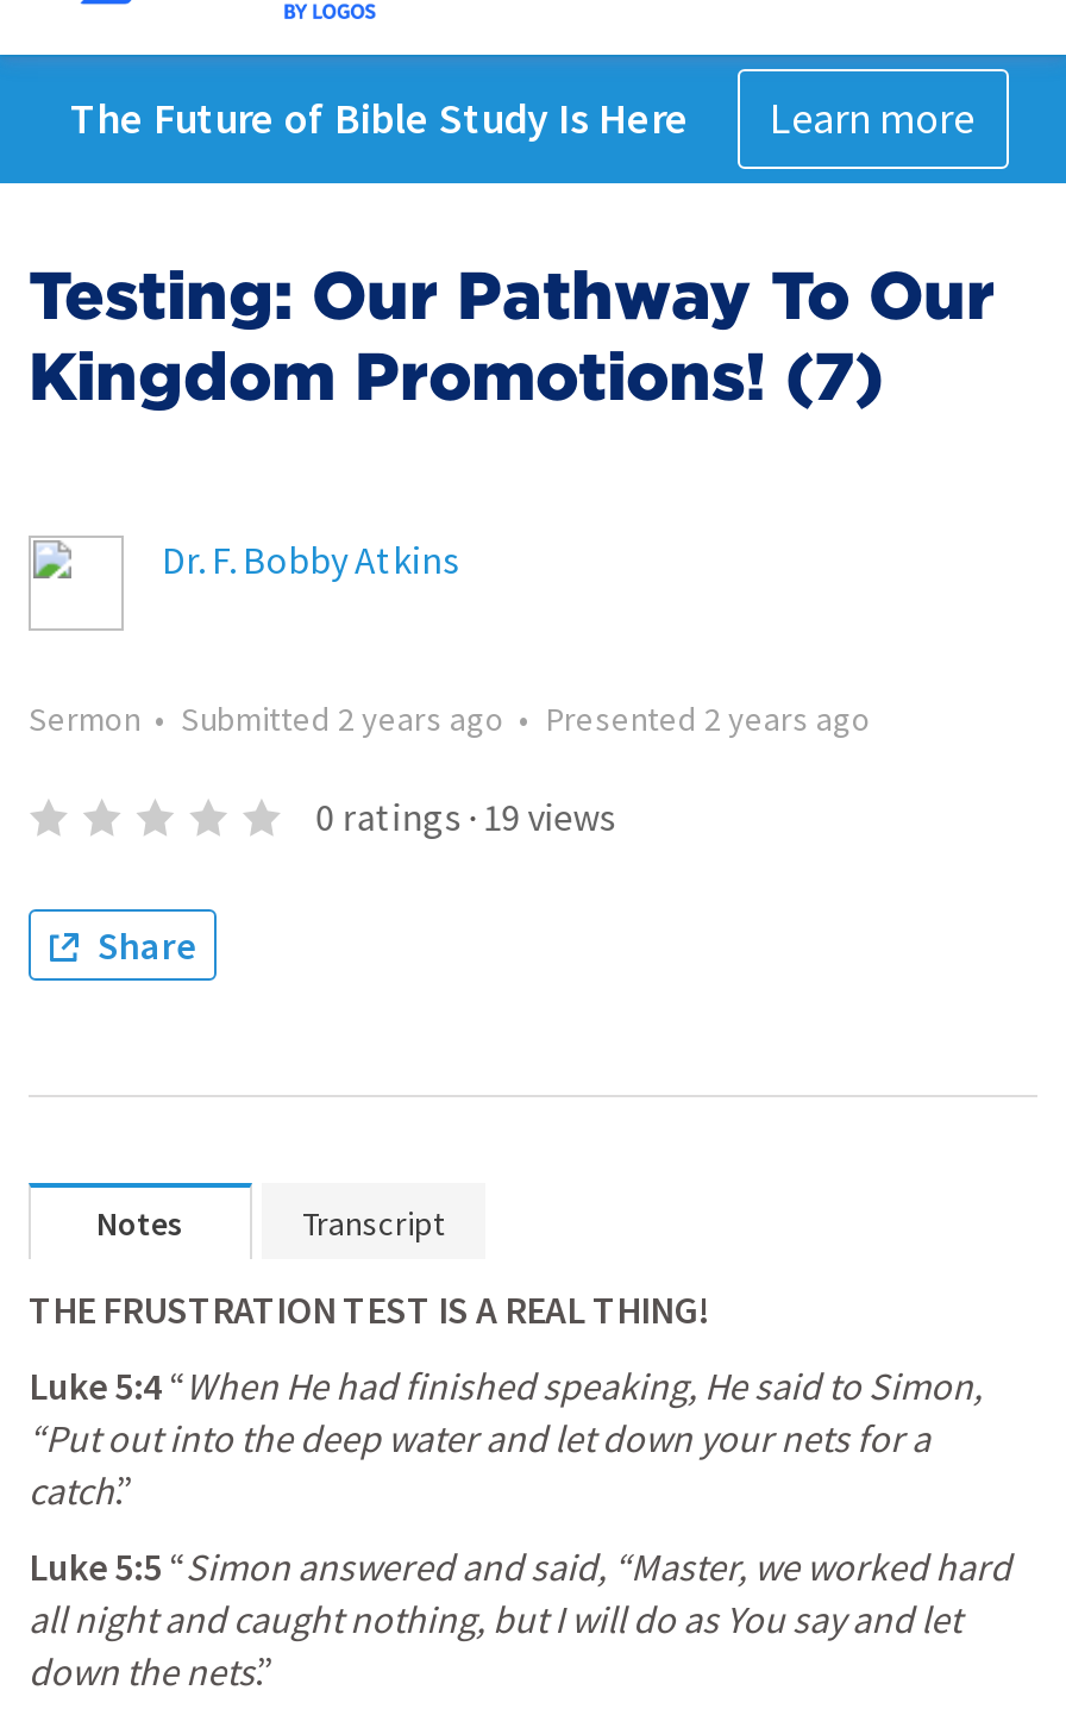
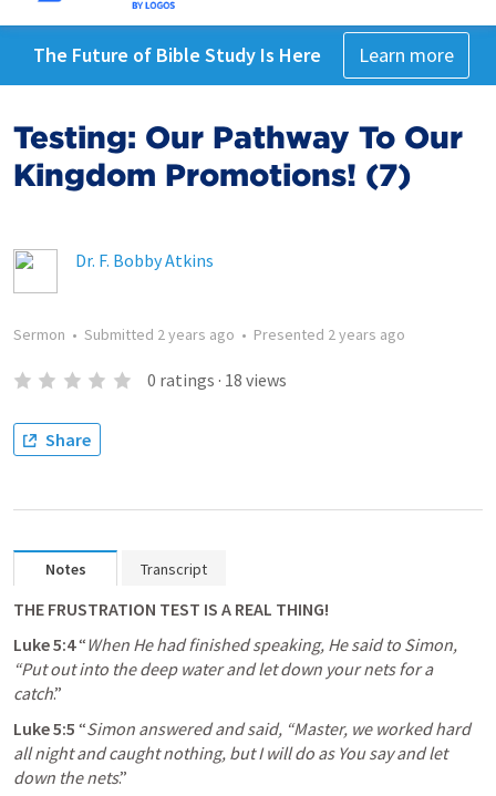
- 0 ratings · 19 views
+ 0 ratings · 18 views
